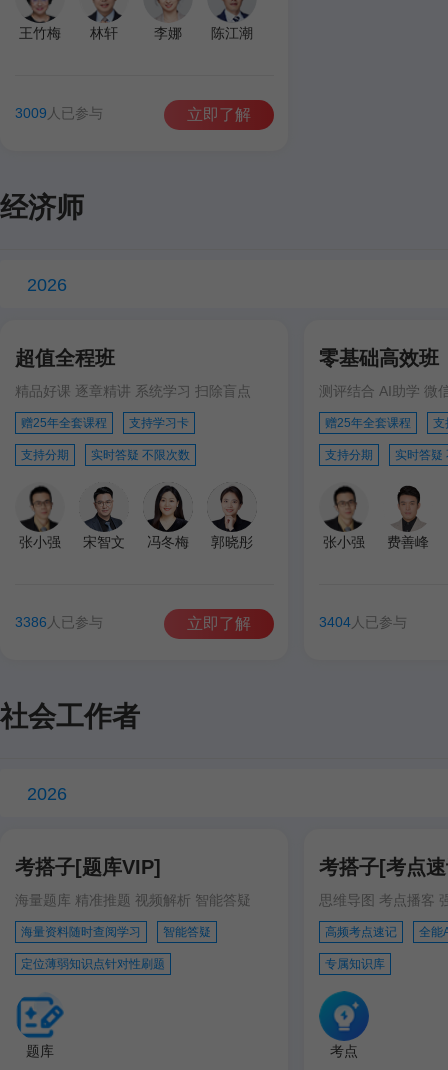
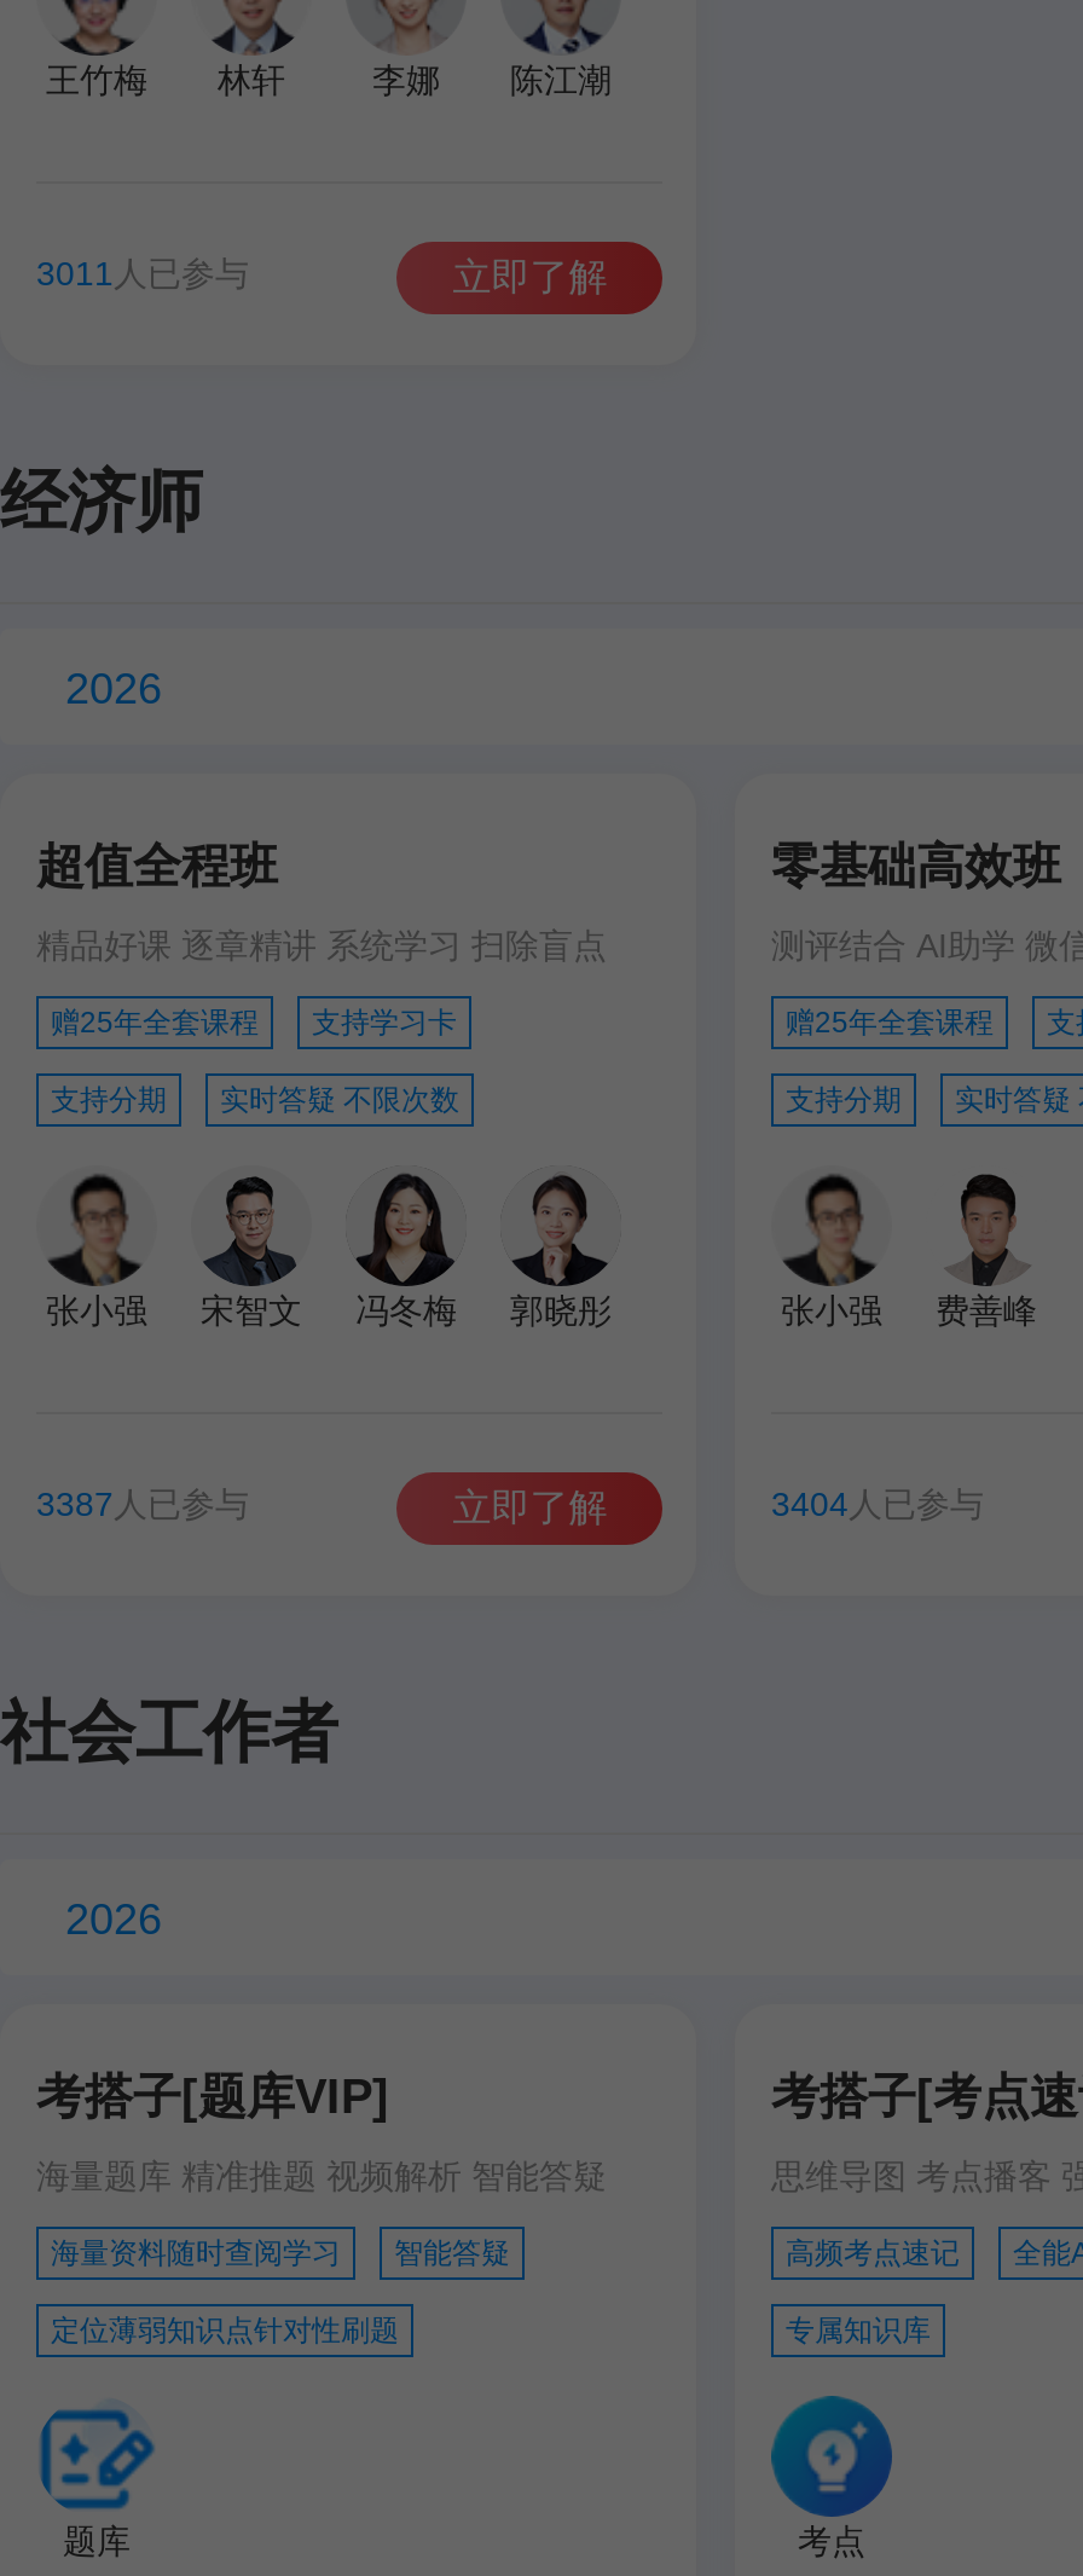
- 3009人已参与
+ 3011人已参与

- 3386人已参与
+ 3387人已参与
